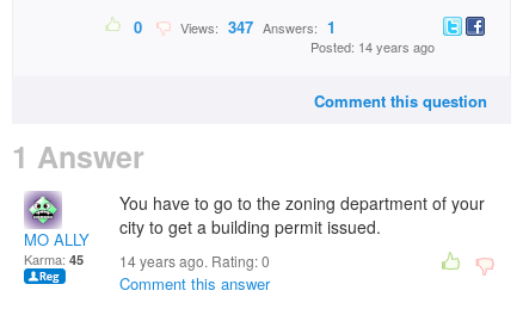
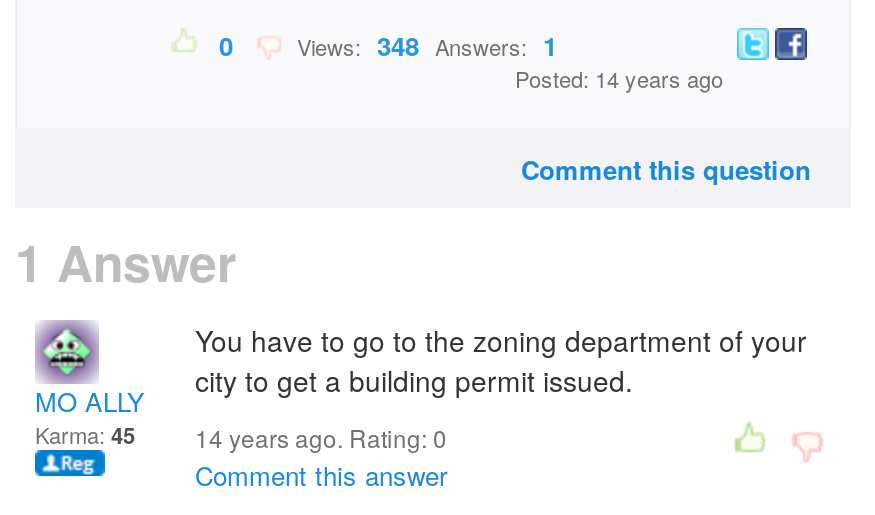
- Views: 347 Answers: 1
+ Views: 348 Answers: 1
